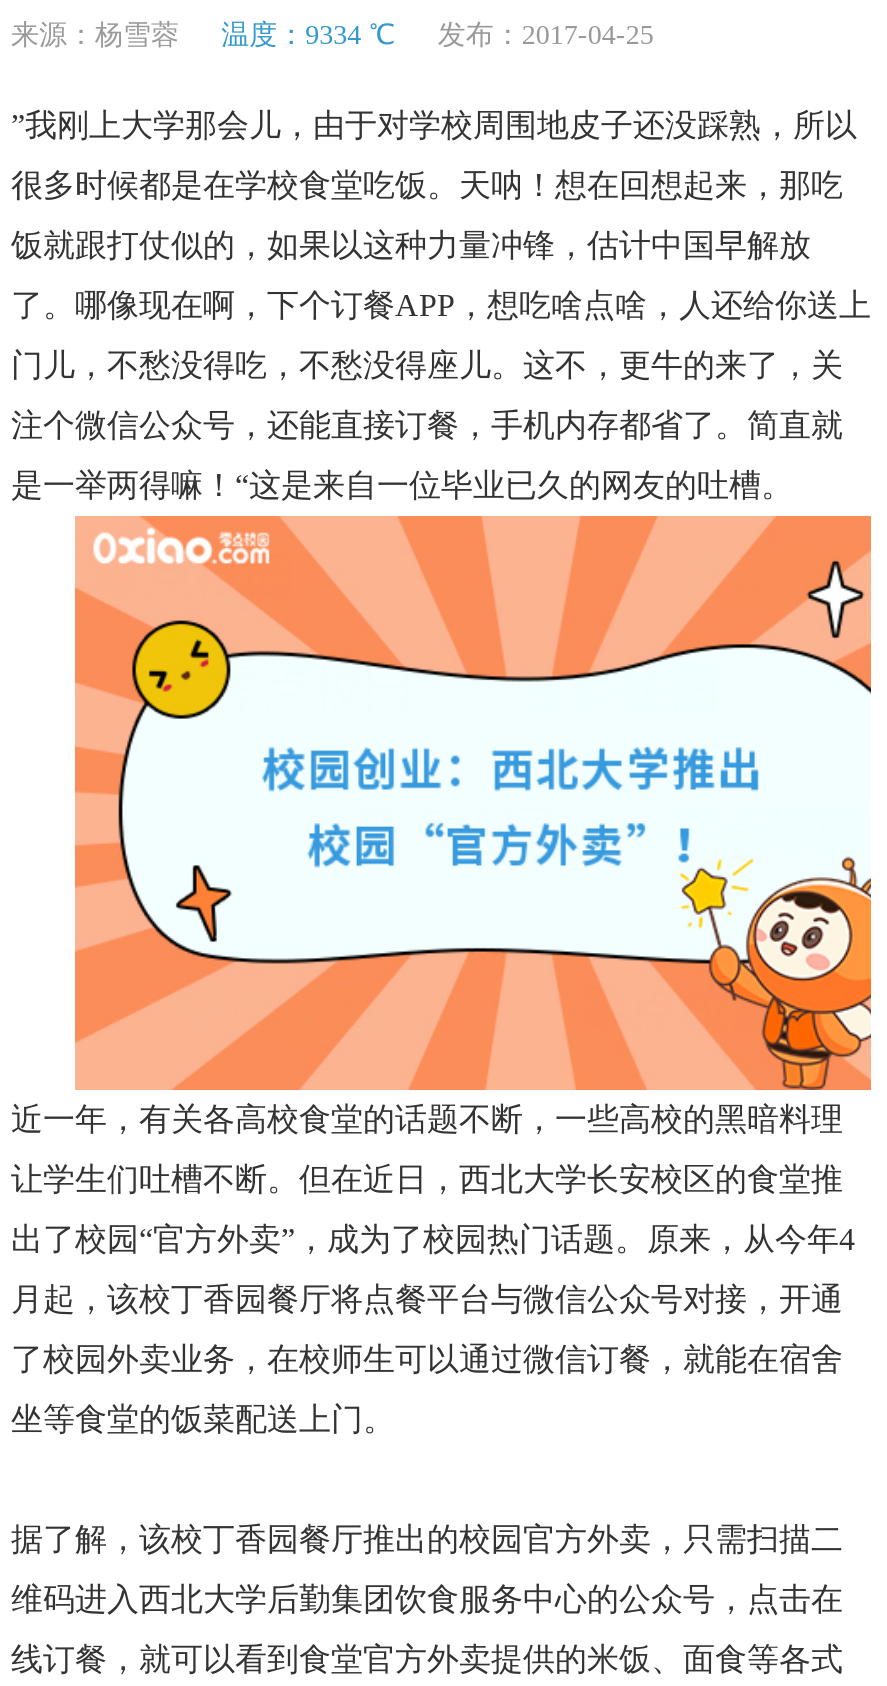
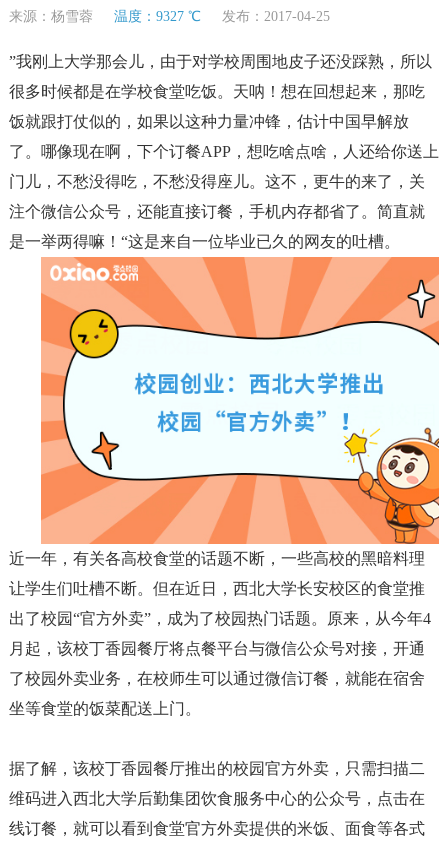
- 来源：杨雪蓉 温度：9334 ℃ 发布：2017-04-25
+ 来源：杨雪蓉 温度：9327 ℃ 发布：2017-04-25
